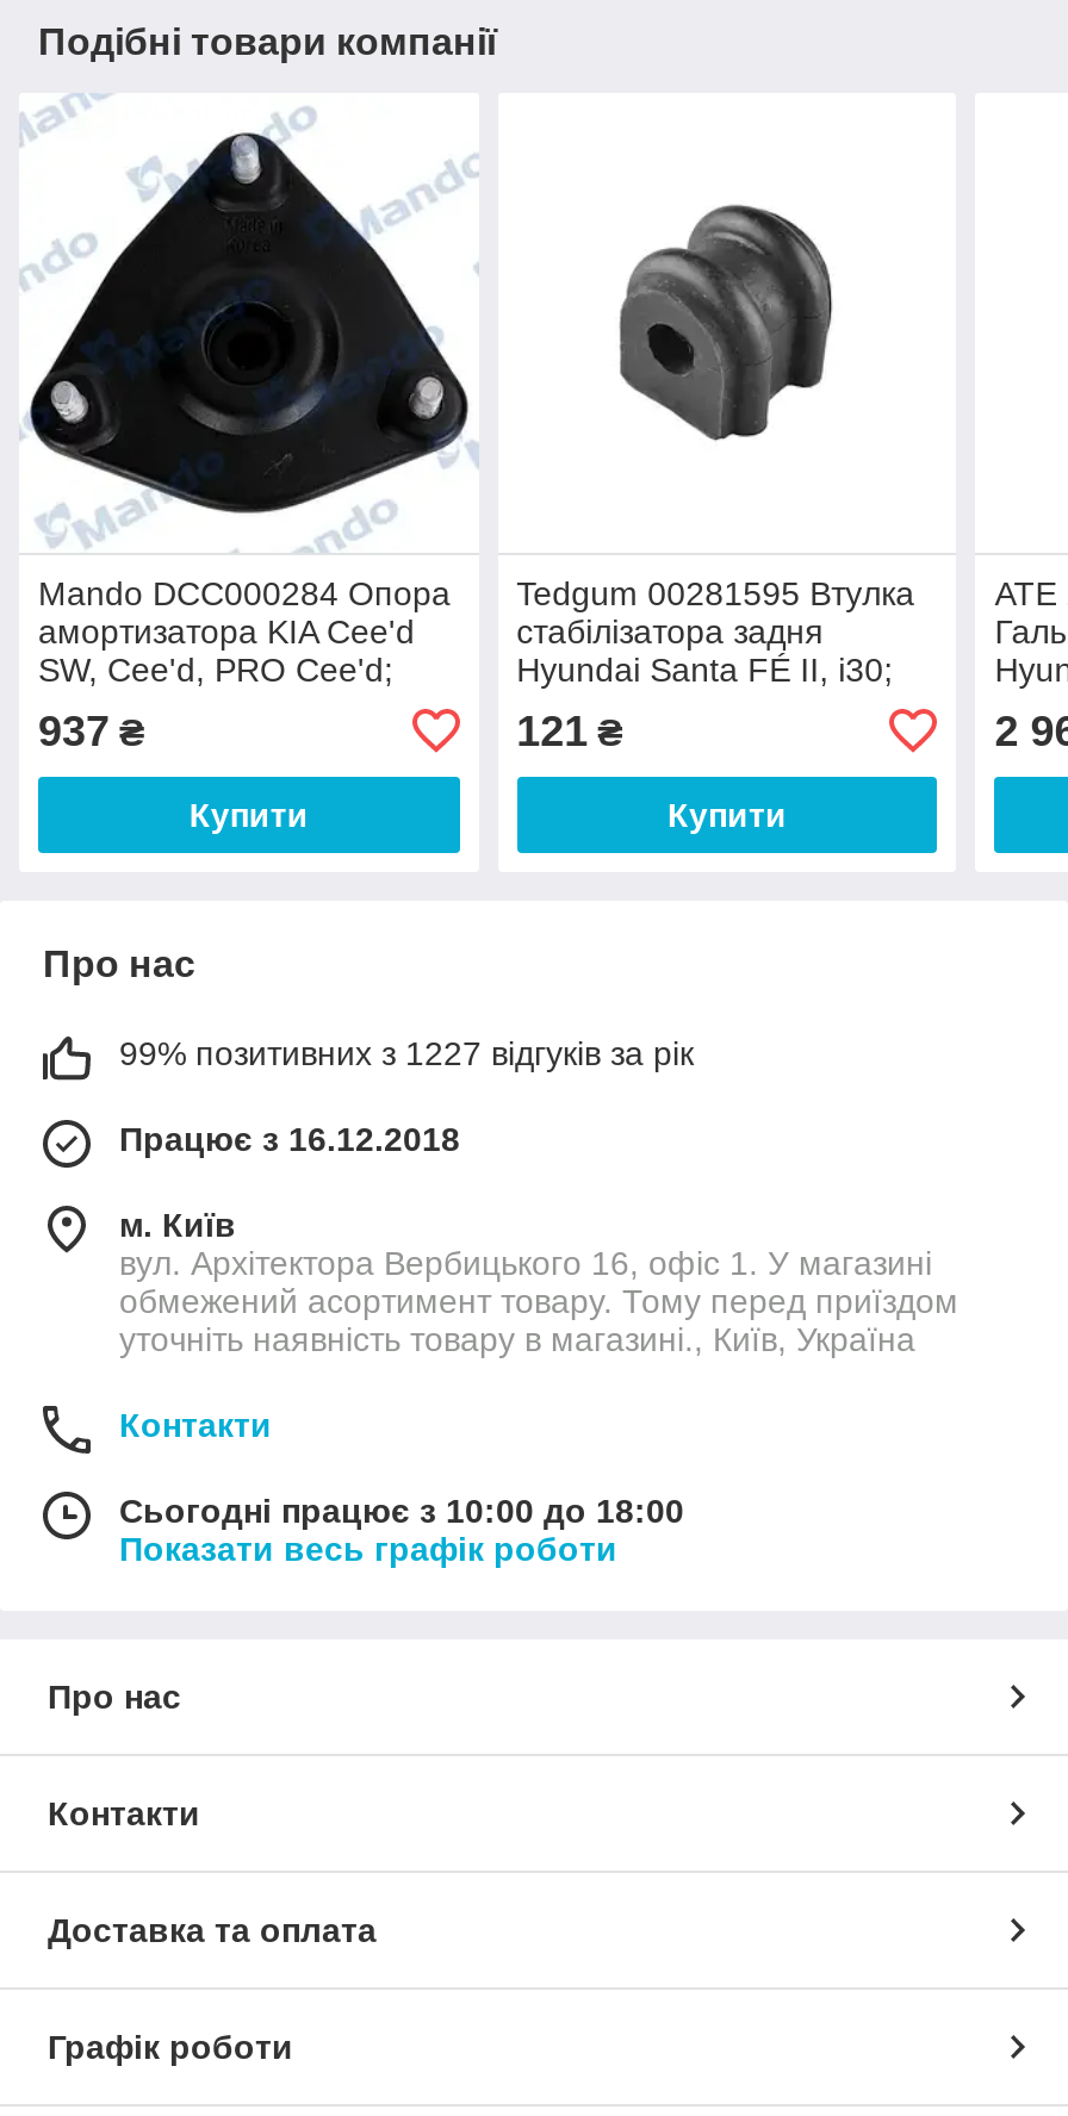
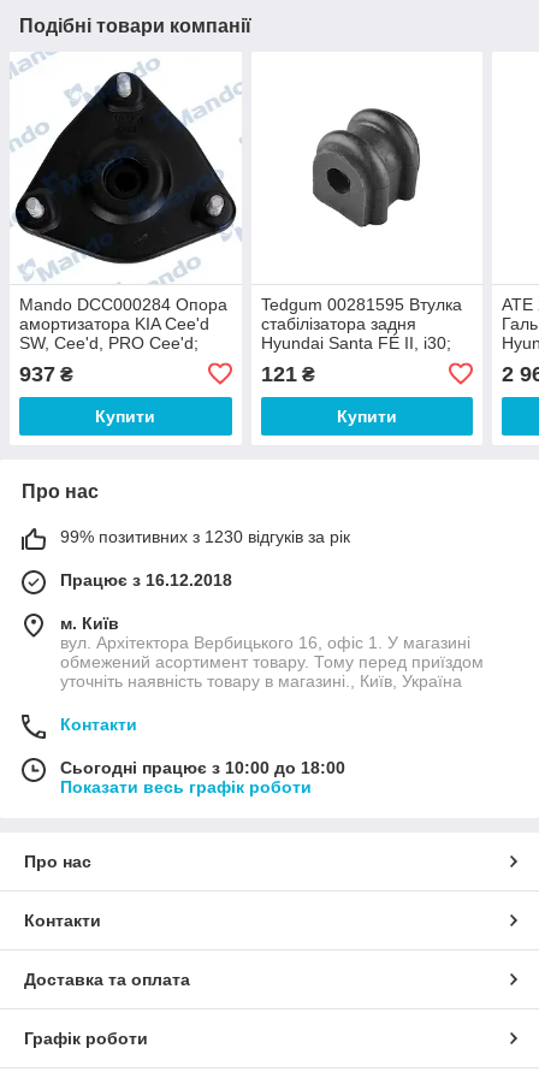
- 99% позитивних з 1227 відгуків за рік
+ 99% позитивних з 1230 відгуків за рік
